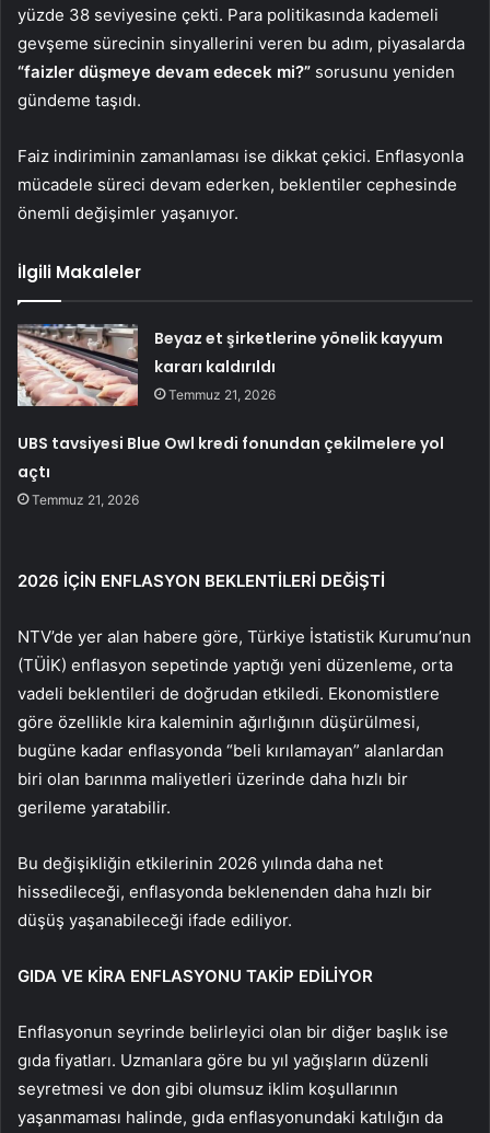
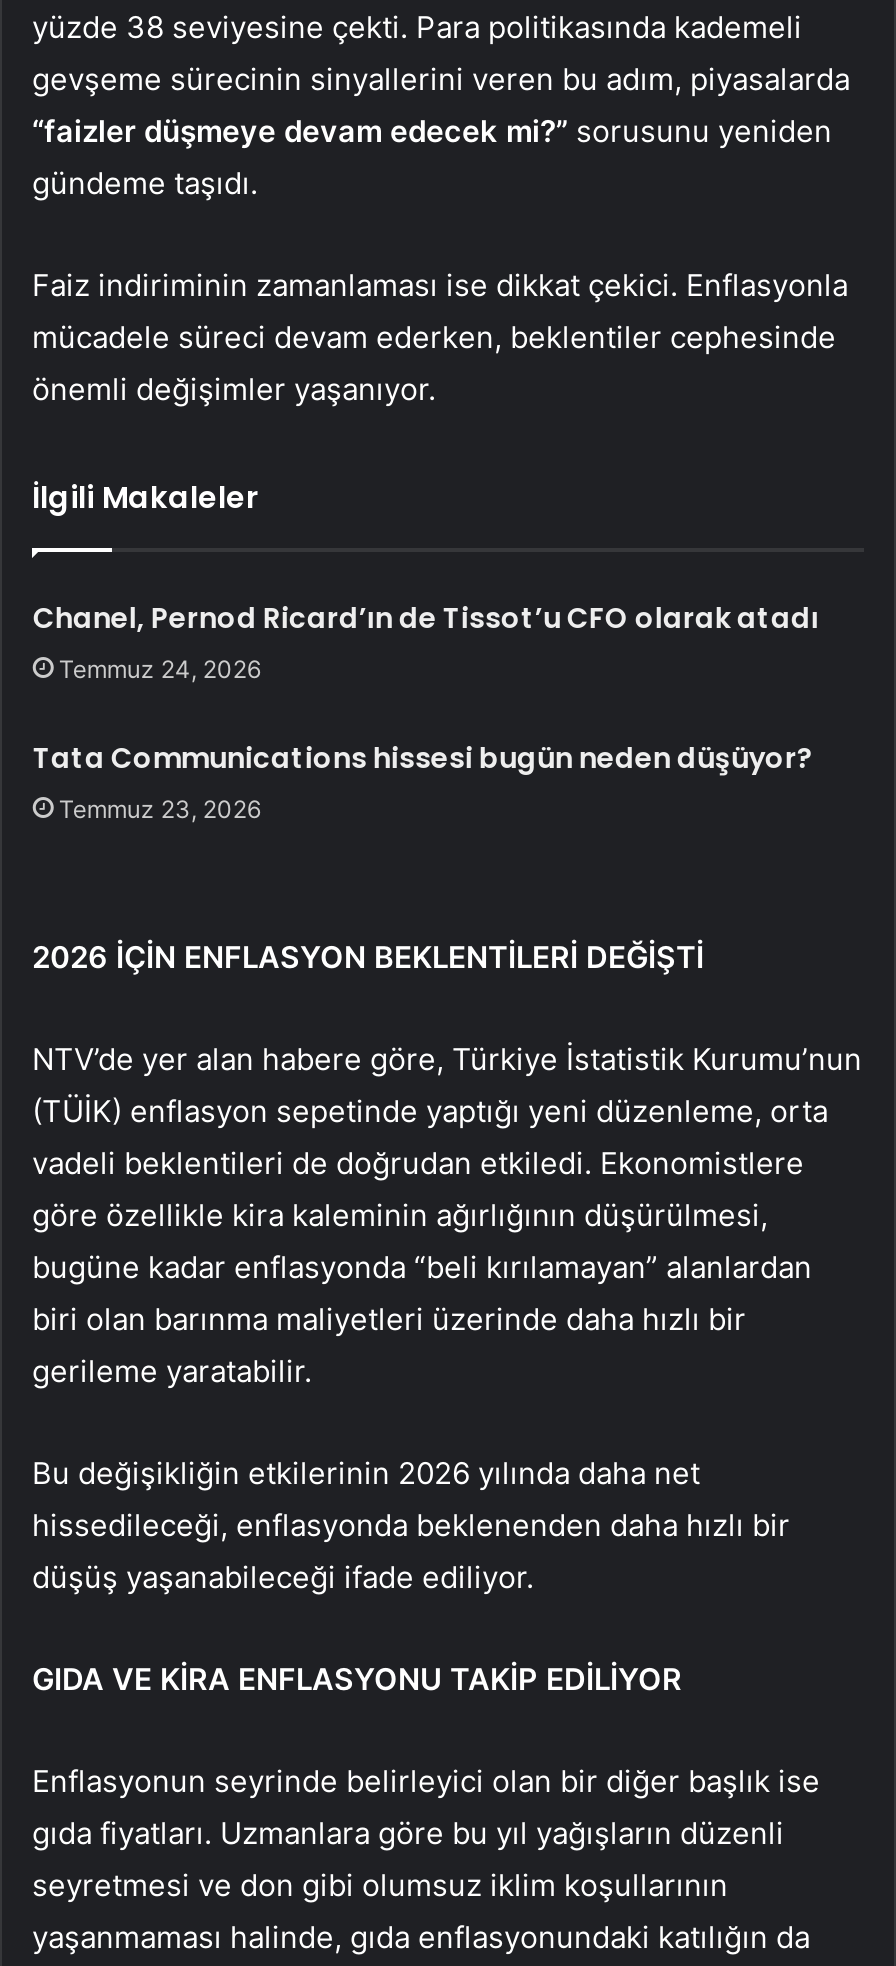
- Beyaz et şirketlerine yönelik kayyum
- kararı kaldırıldı
- Temmuz 21, 2026
+ Chanel, Pernod Ricard’ın de Tissot’u CFO olarak atadı
+ Temmuz 24, 2026

- UBS tavsiyesi Blue Owl kredi fonundan çekilmelere yol
- açtı
- Temmuz 21, 2026
+ Tata Communications hissesi bugün neden düşüyor?
+ Temmuz 23, 2026
